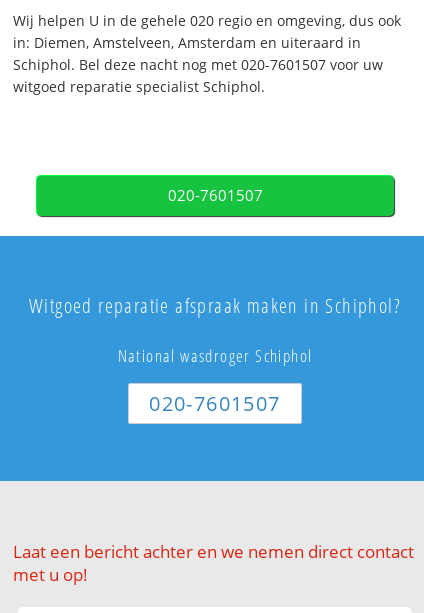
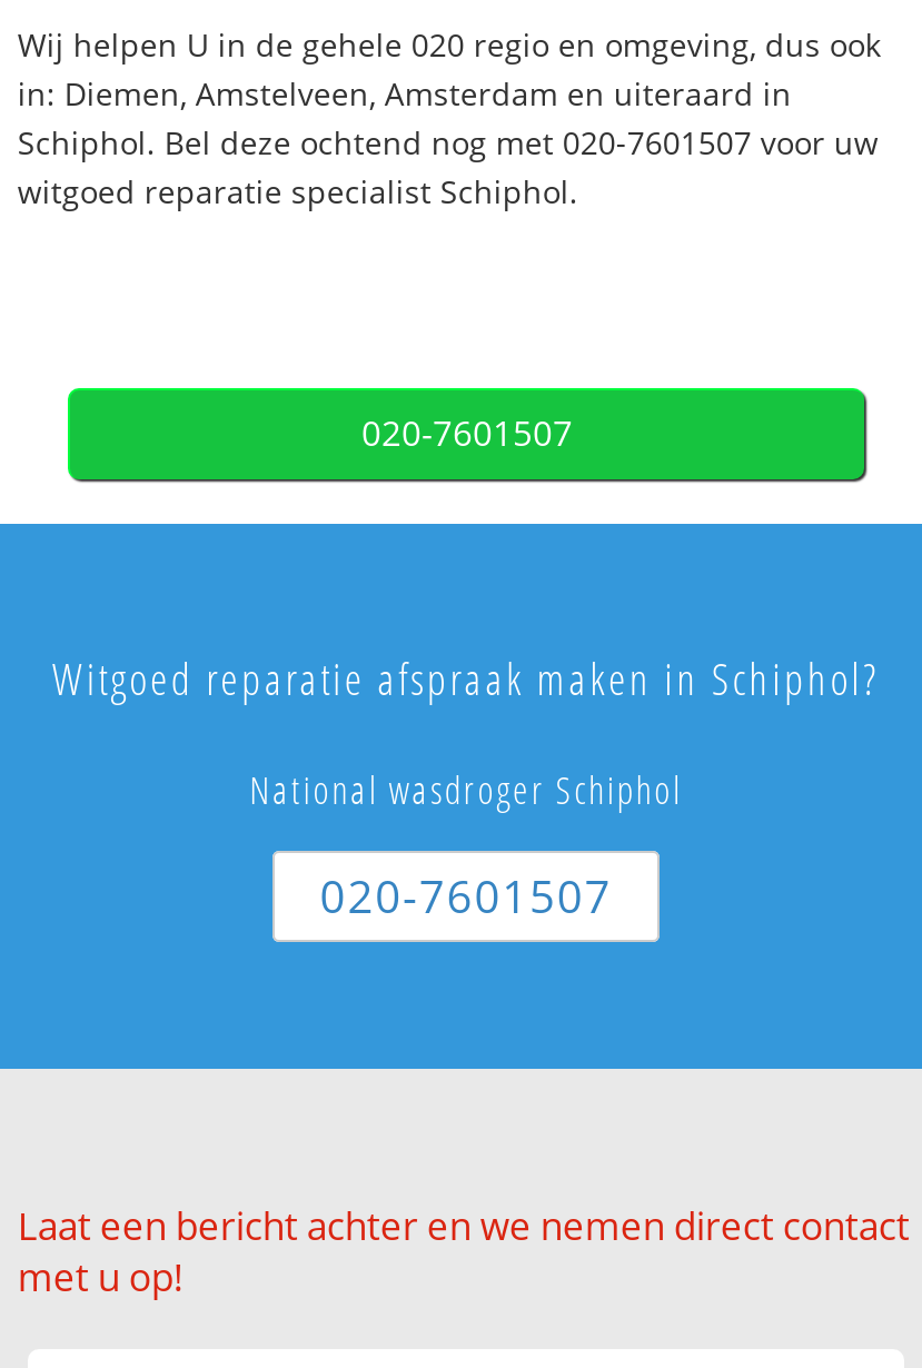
- Schiphol. Bel deze nacht nog met 020-7601507 voor uw
+ Schiphol. Bel deze ochtend nog met 020-7601507 voor uw
